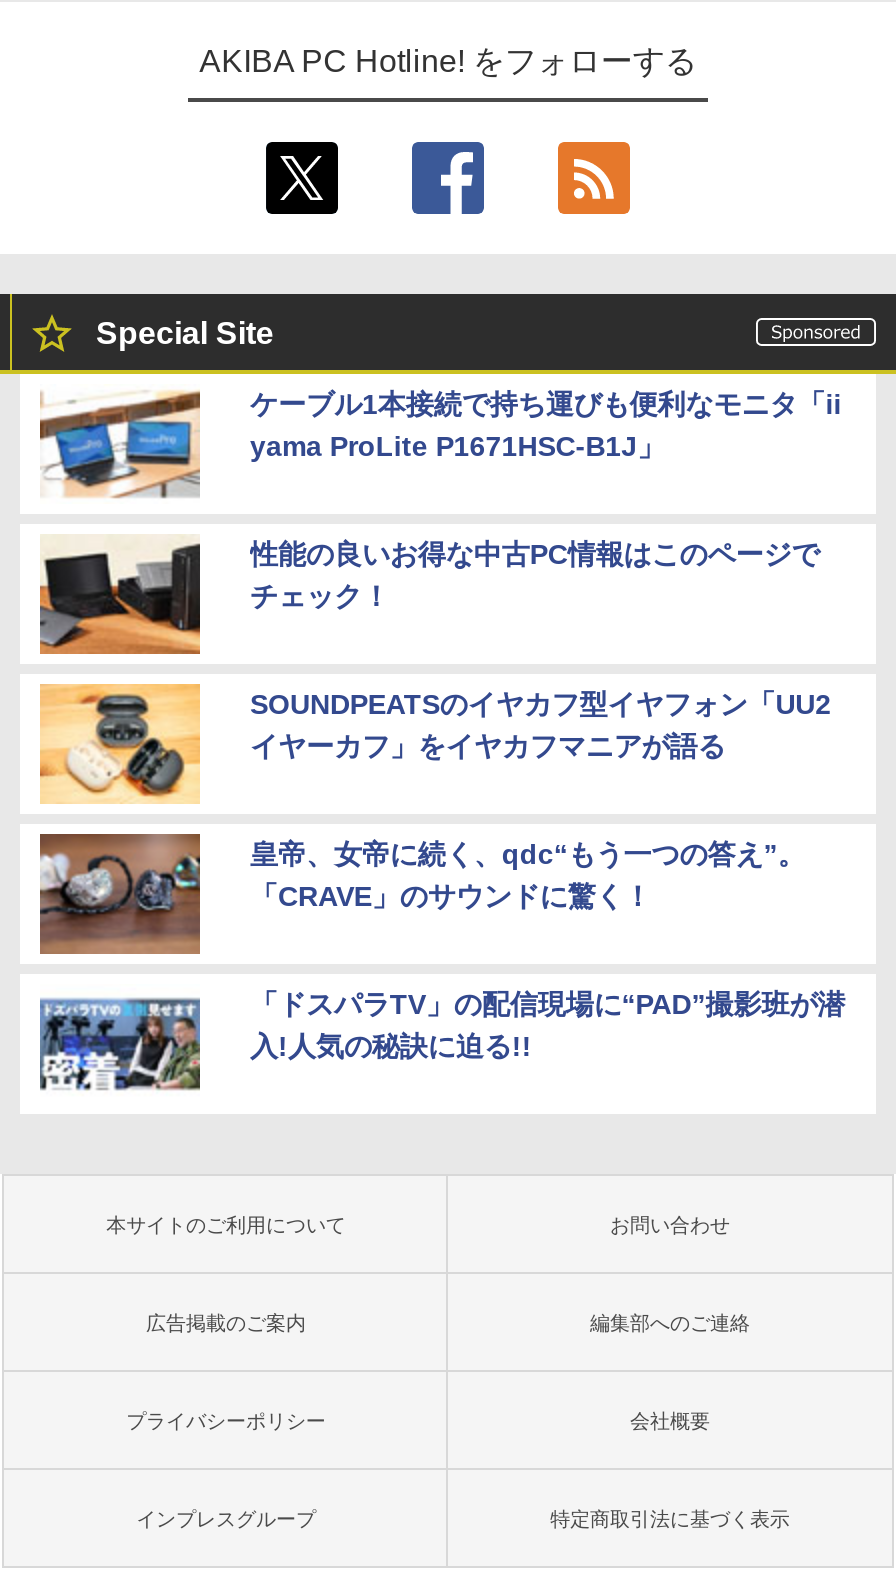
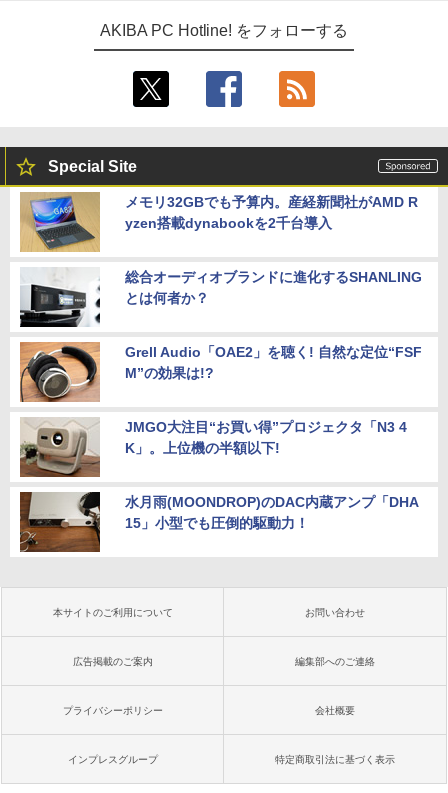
- [image]
- ケーブル1本接続で持ち運びも便利なモニタ「ii
- yama ProLite P1671HSC-B1J」
+ [image]
+ メモリ32GBでも予算内。産経新聞社がAMD R
+ yzen搭載dynabookを2千台導入

- [image]
- 性能の良いお得な中古PC情報はこのページで
- チェック！
+ [image]
+ 総合オーディオブランドに進化するSHANLING
+ とは何者か？

- [image]
- SOUNDPEATSのイヤカフ型イヤフォン「UU2
- イヤーカフ」をイヤカフマニアが語る
+ [image]
+ Grell Audio「OAE2」を聴く! 自然な定位“FSF
+ M”の効果は!?

- [image]
- 皇帝、女帝に続く、qdc“もう一つの答え”。
- 「CRAVE」のサウンドに驚く！
+ [image]
+ JMGO大注目“お買い得”プロジェクタ「N3 4
+ K」。上位機の半額以下!

- [image]
- 「ドスパラTV」の配信現場に“PAD”撮影班が潜
- 入!人気の秘訣に迫る!!
+ [image]
+ 水月雨(MOONDROP)のDAC内蔵アンプ「DHA
+ 15」小型でも圧倒的駆動力！
